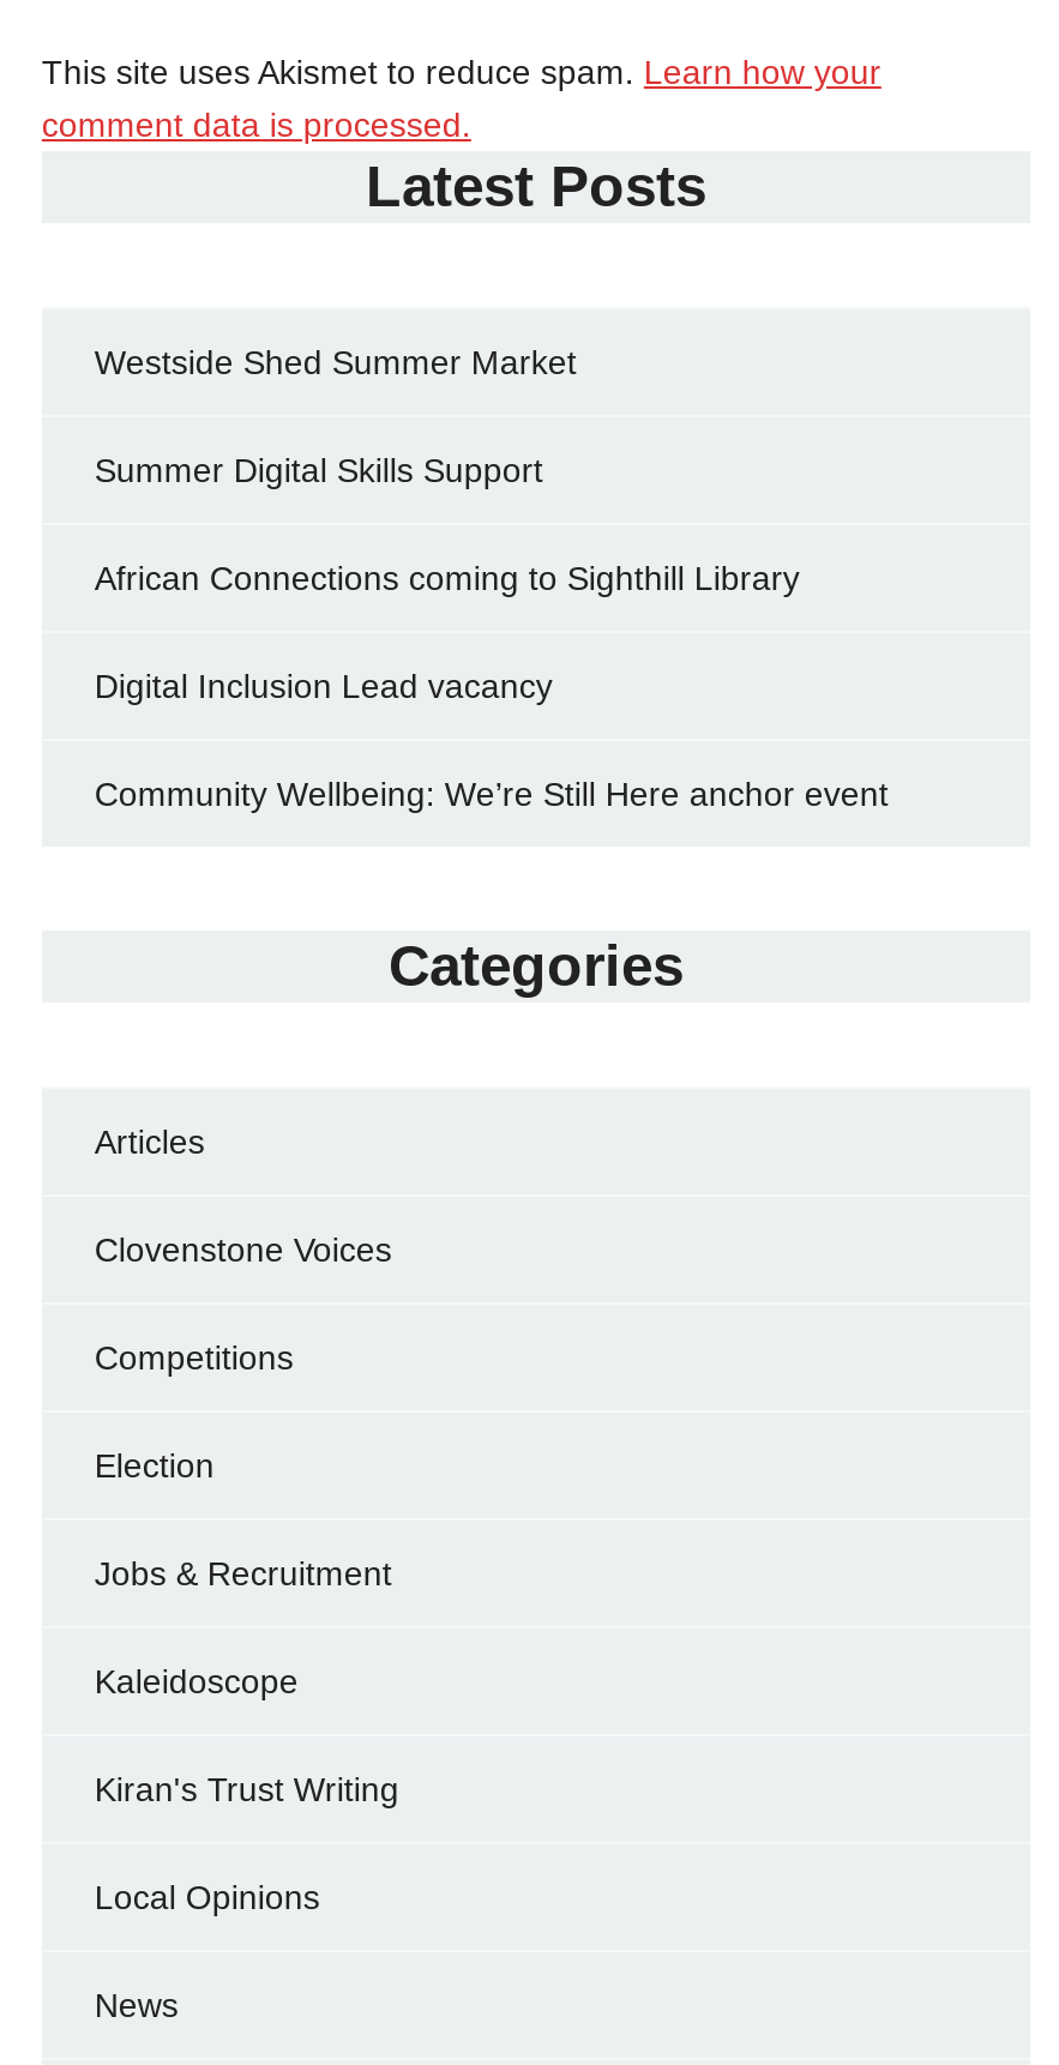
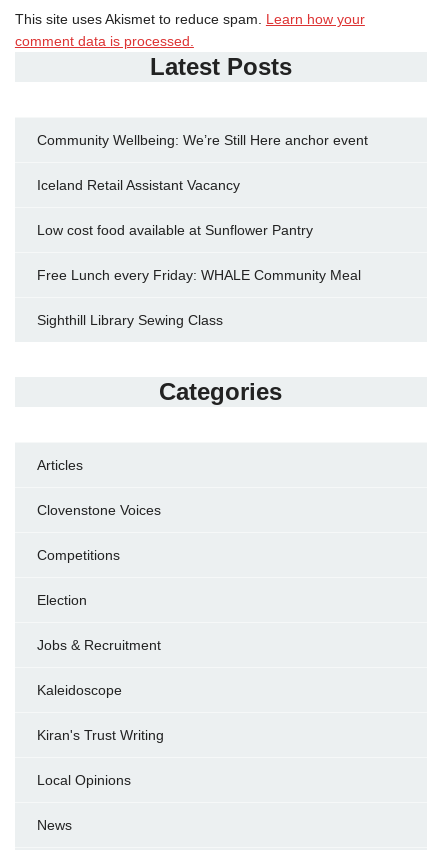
- Westside Shed Summer Market
- Summer Digital Skills Support
- African Connections coming to Sighthill Library
- Digital Inclusion Lead vacancy

moved up: Community Wellbeing: We’re Still Here anchor event

+ Iceland Retail Assistant Vacancy
+ Low cost food available at Sunflower Pantry
+ Free Lunch every Friday: WHALE Community Meal
+ Sighthill Library Sewing Class
